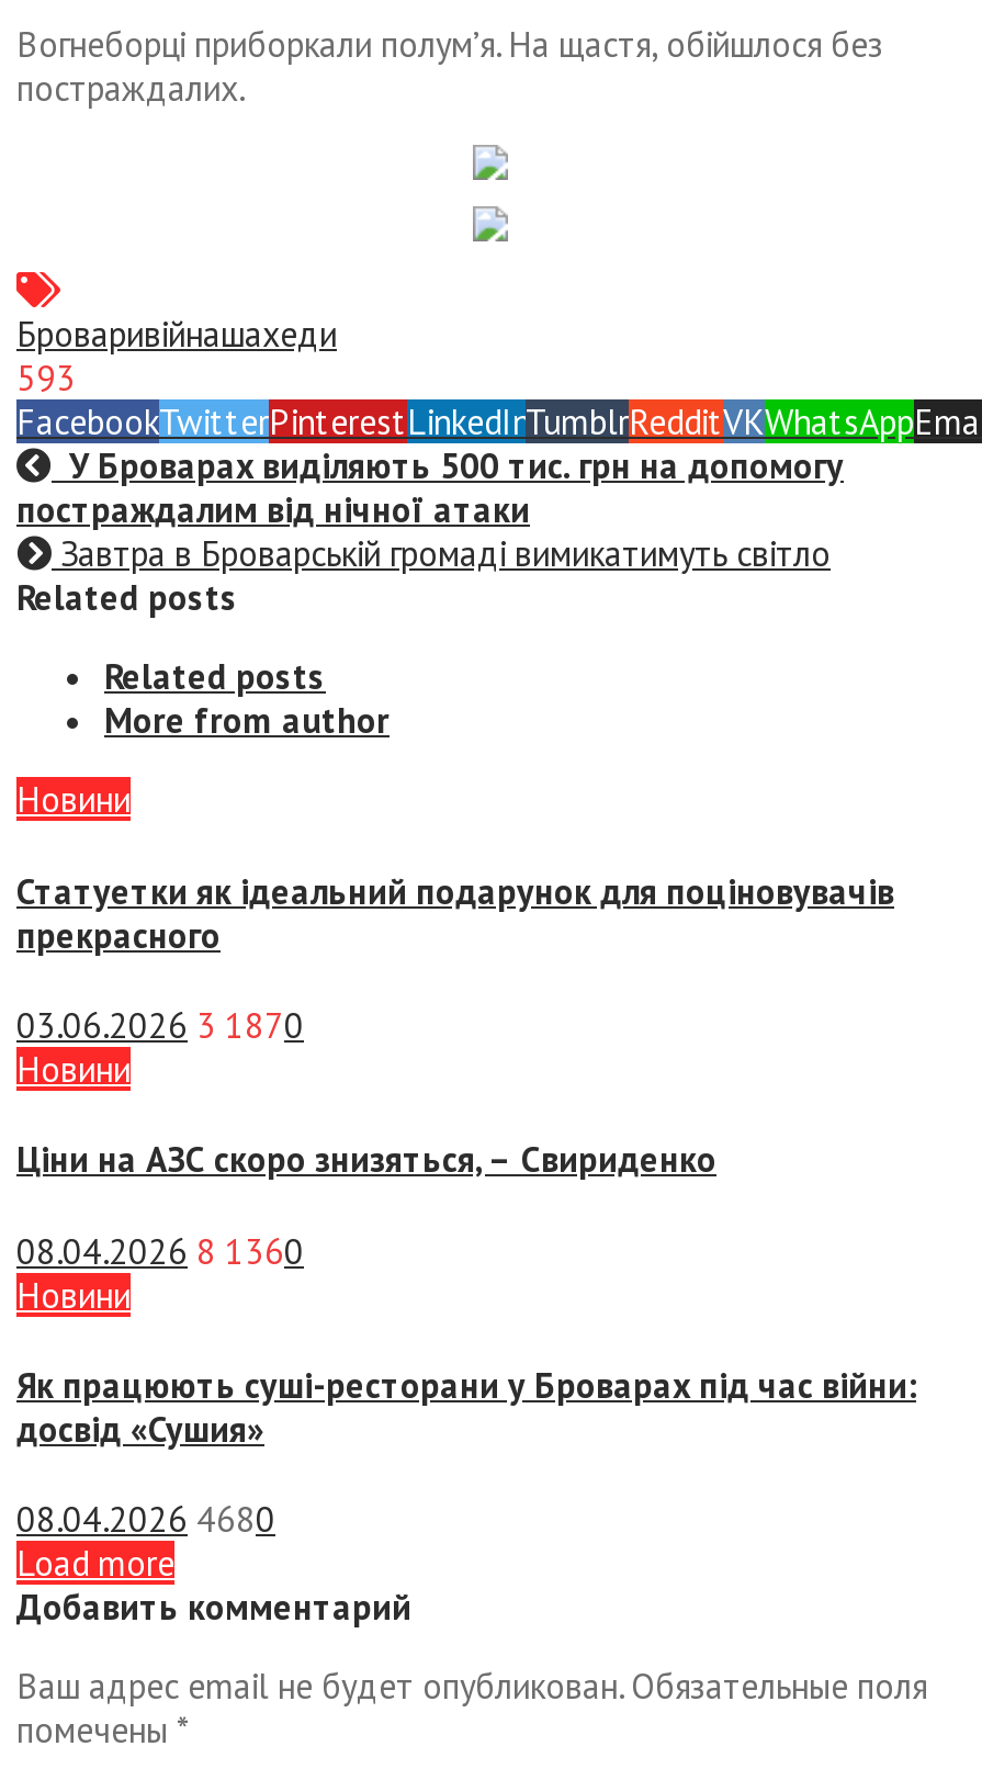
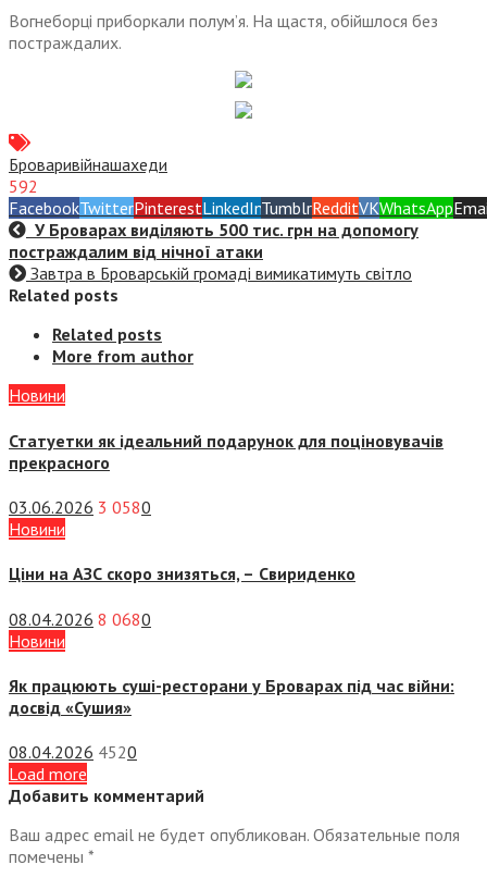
- 593
+ 592

- 03.06.2026 3 1870
+ 03.06.2026 3 0580

- 08.04.2026 8 1360
+ 08.04.2026 8 0680

- 08.04.2026 4680
+ 08.04.2026 4520
